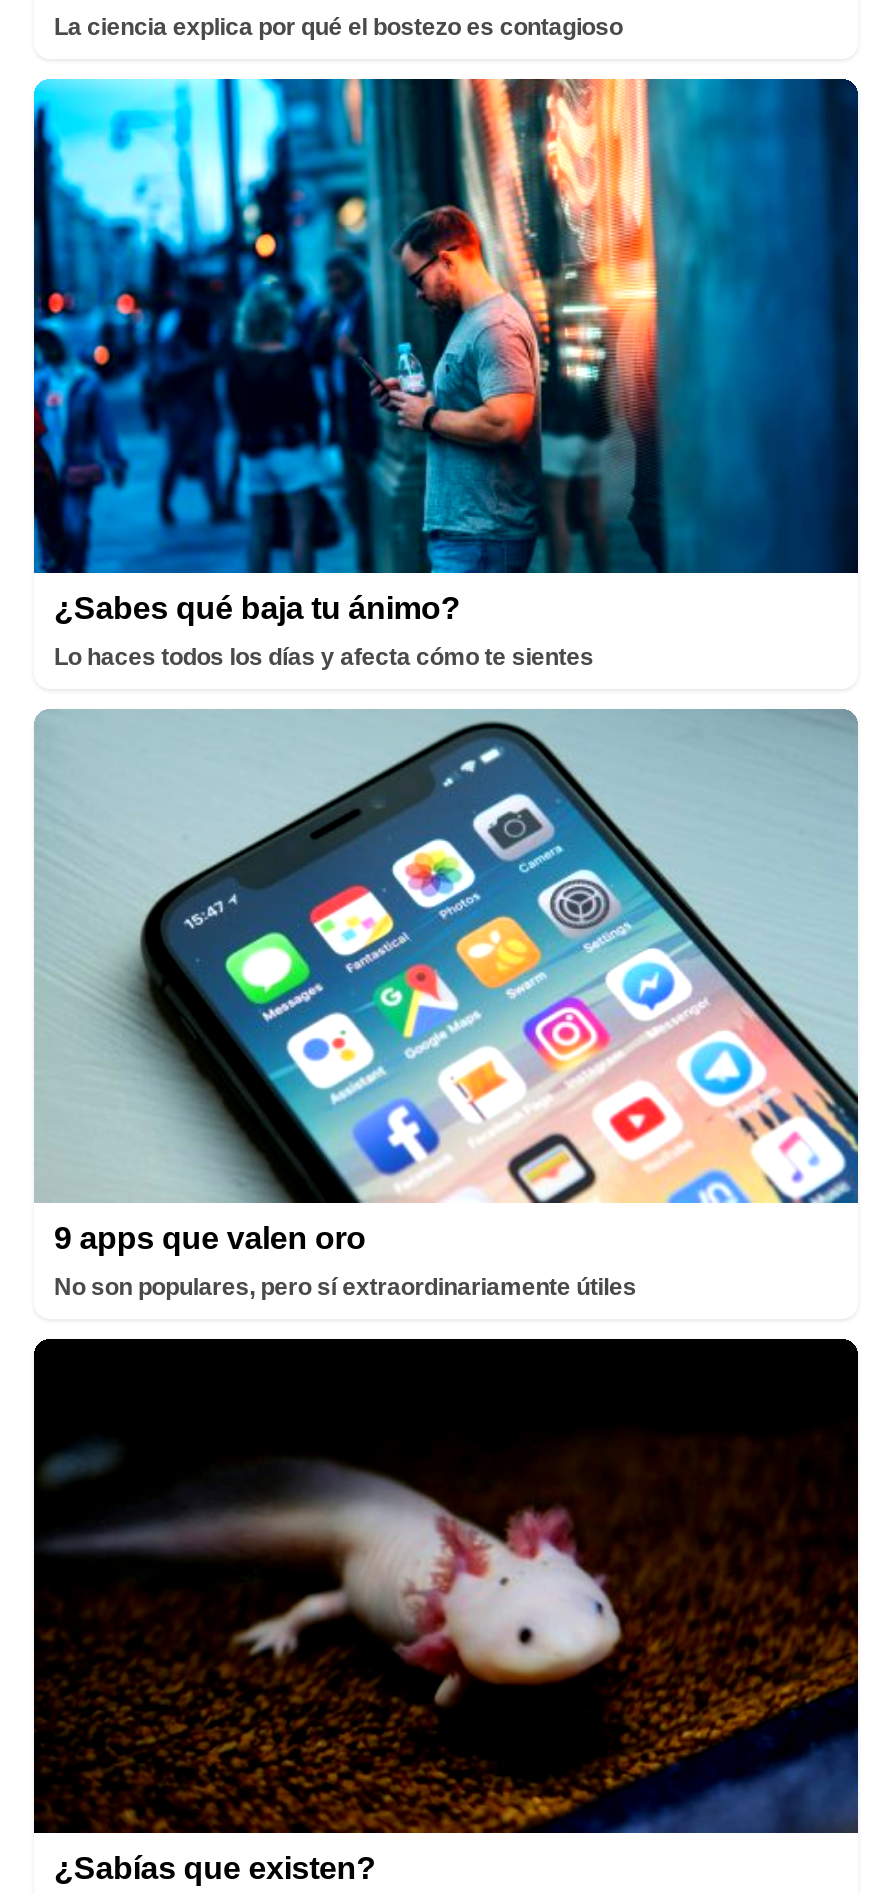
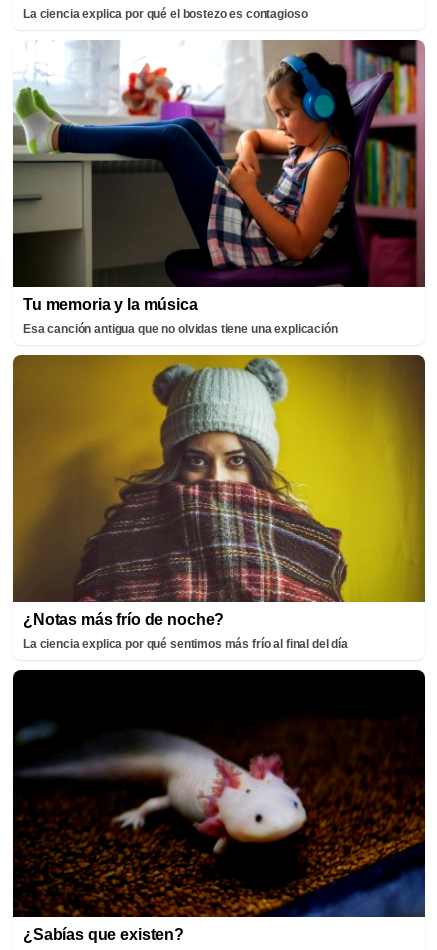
- [image]
- ¿Sabes qué baja tu ánimo?
+ [image]
+ Tu memoria y la música

- Lo haces todos los días y afecta cómo te sientes
+ Esa canción antigua que no olvidas tiene una explicación

- [image]
- 9 apps que valen oro
+ [image]
+ ¿Notas más frío de noche?

- No son populares, pero sí extraordinariamente útiles
+ La ciencia explica por qué sentimos más frío al final del día
